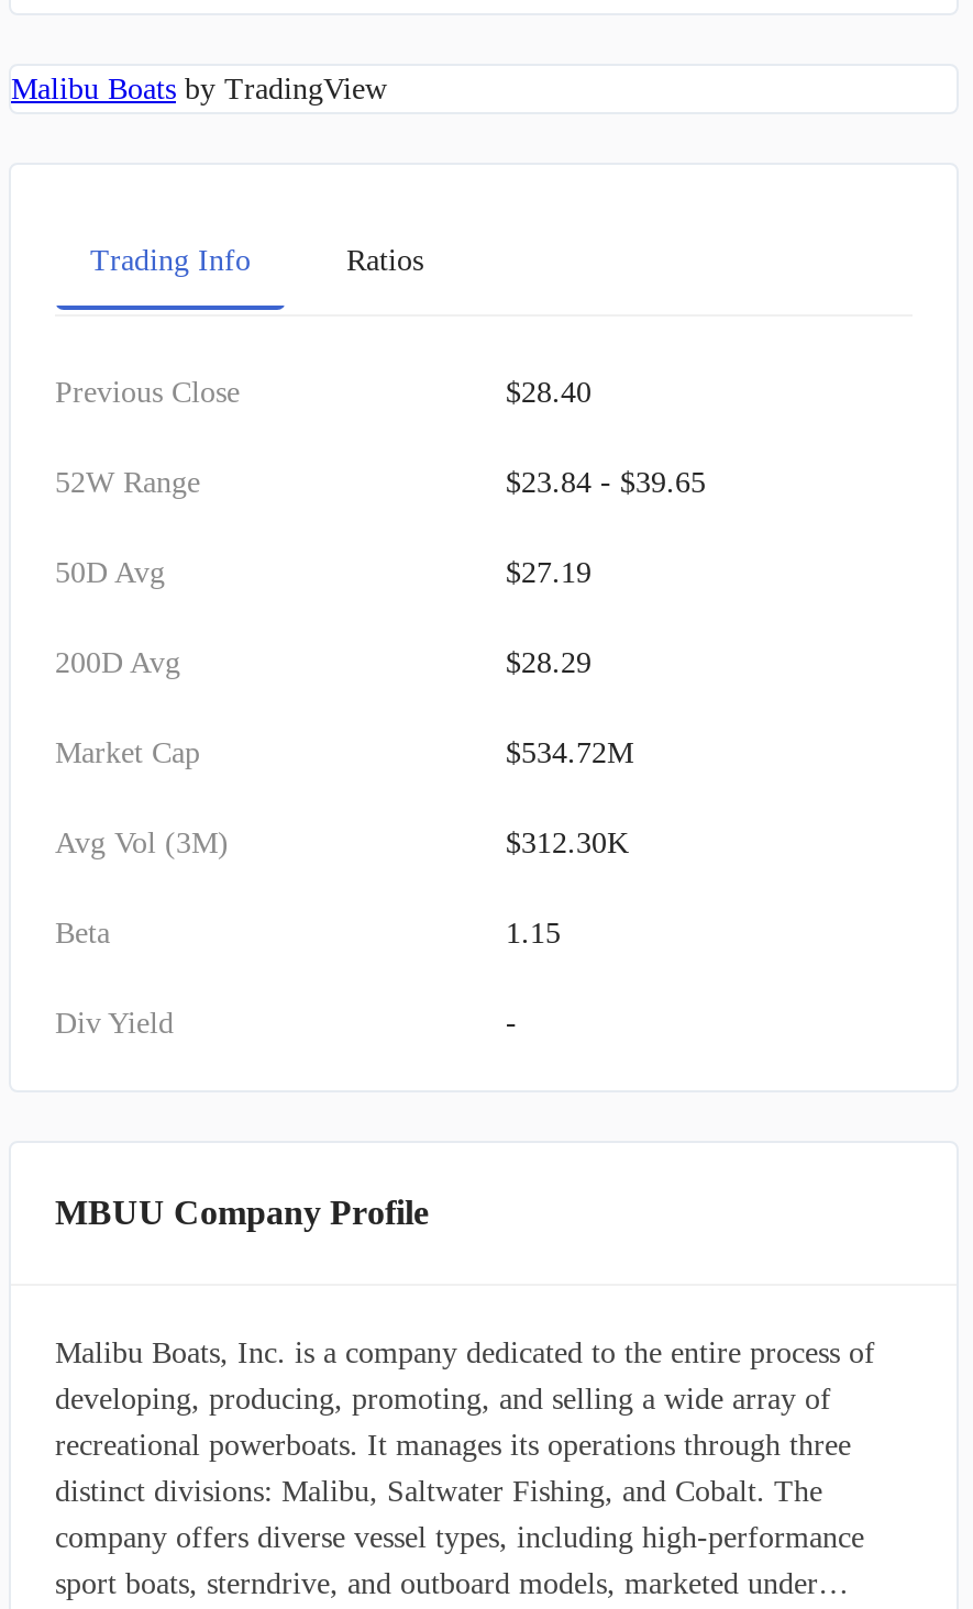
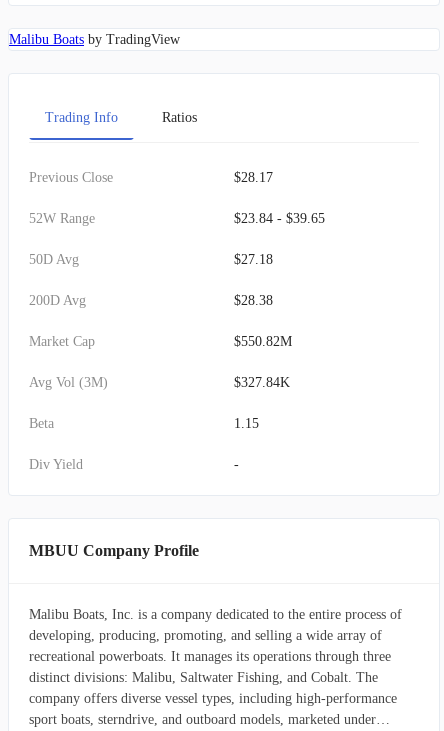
- $28.40
+ $28.17

- $27.19
+ $27.18

- $28.29
+ $28.38

- $534.72M
+ $550.82M

- $312.30K
+ $327.84K
